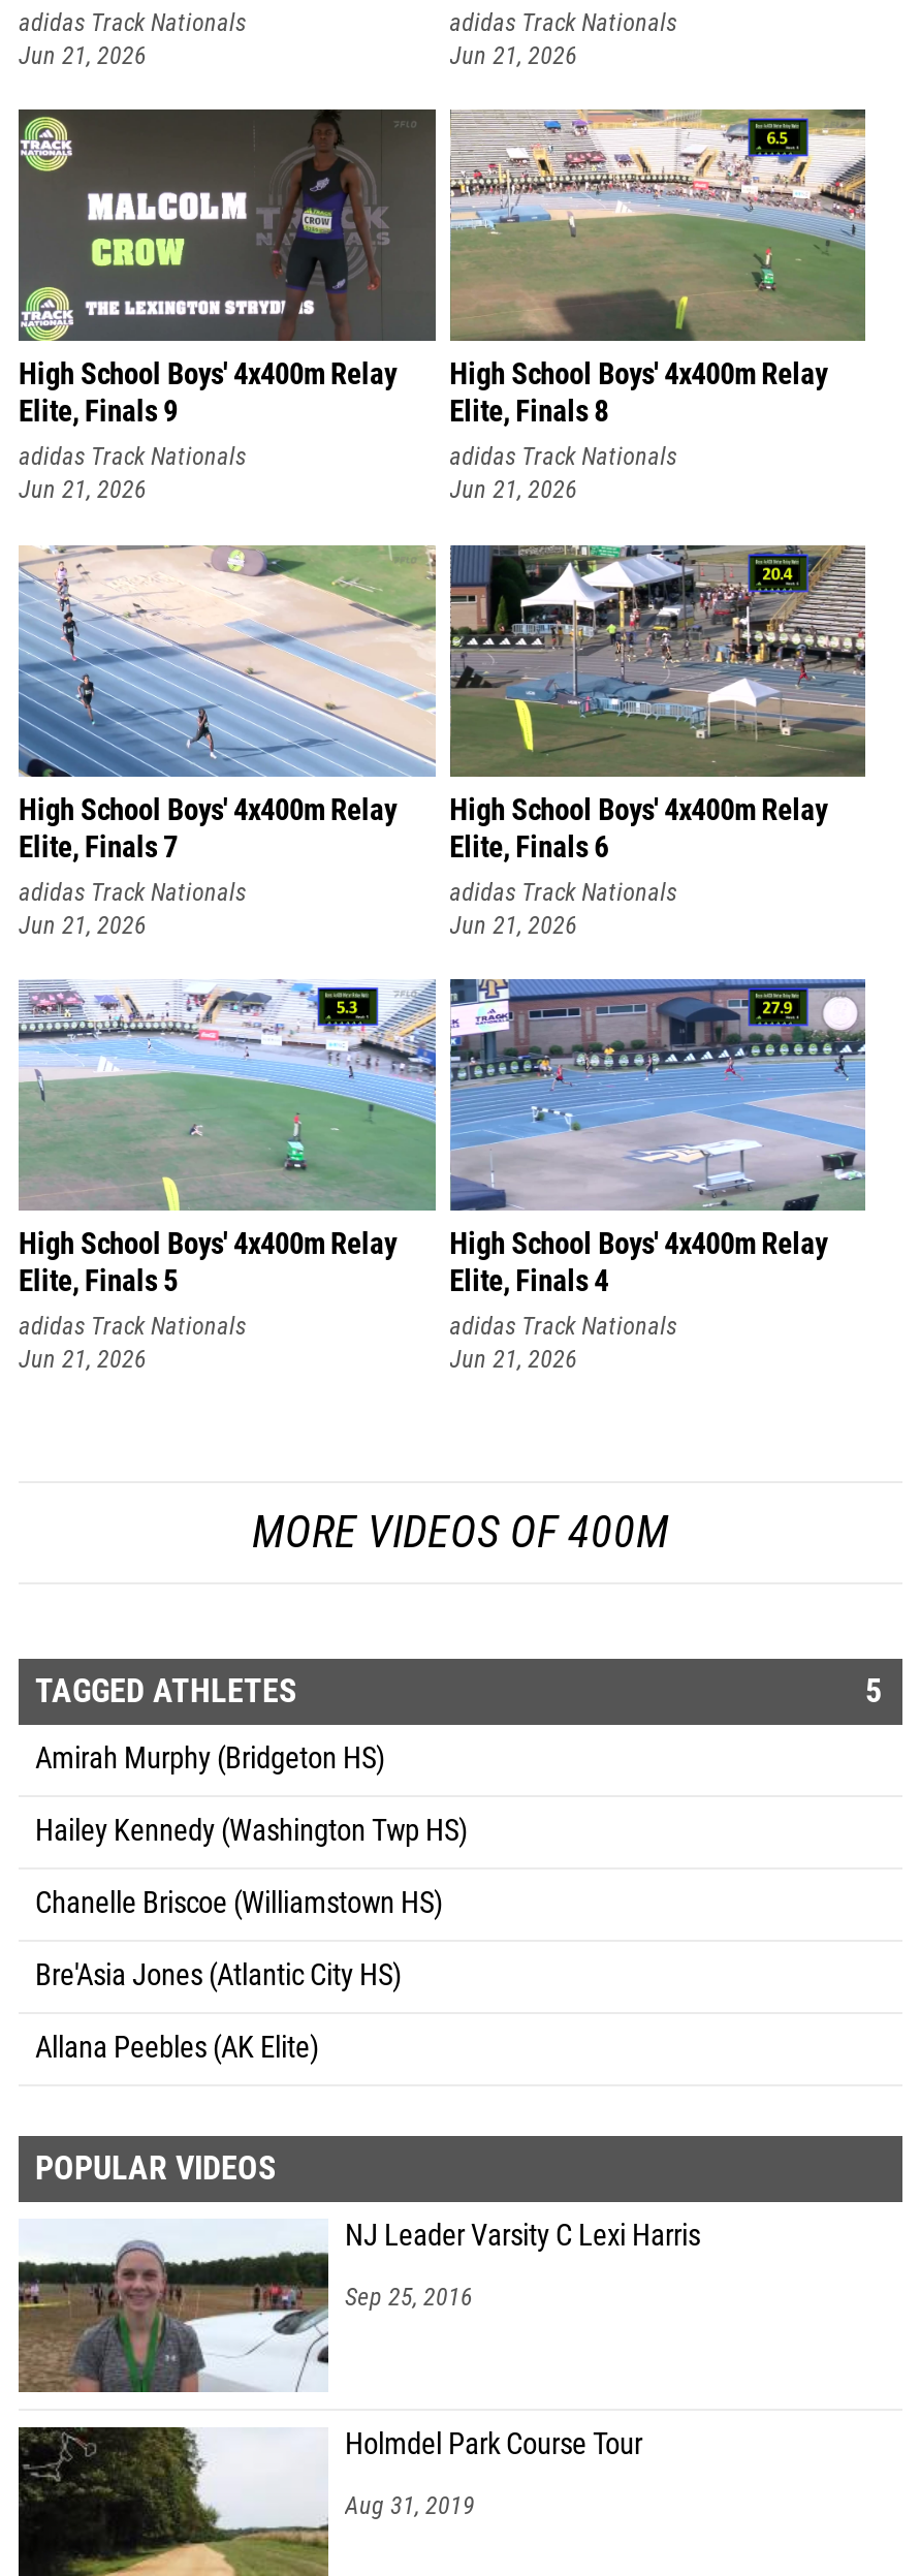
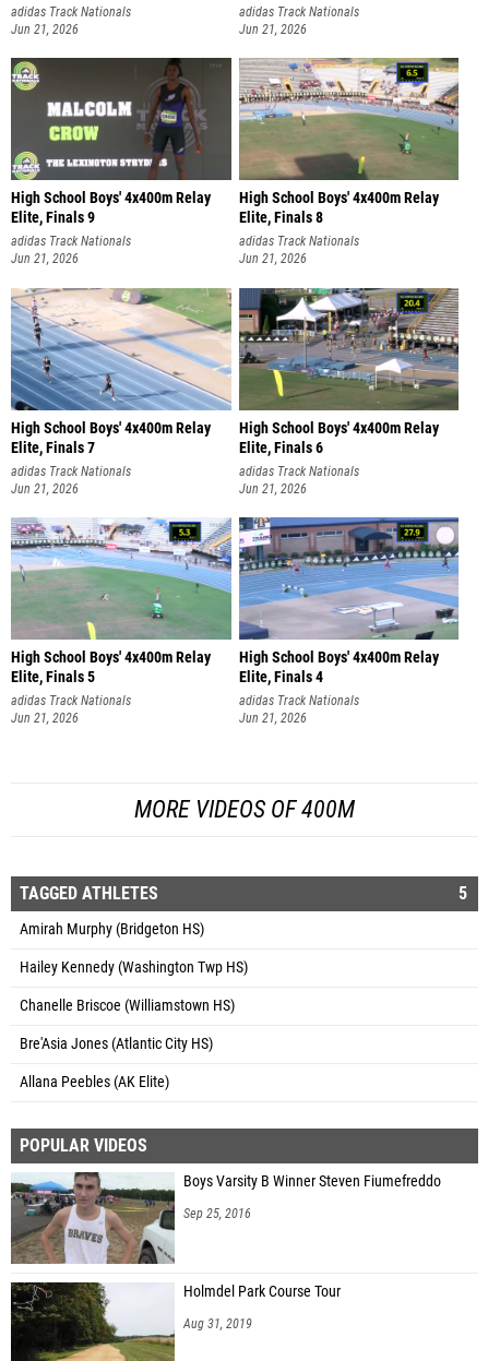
- [image]
- NJ Leader Varsity C Lexi Harris
+ [image]
+ Boys Varsity B Winner Steven Fiumefreddo
